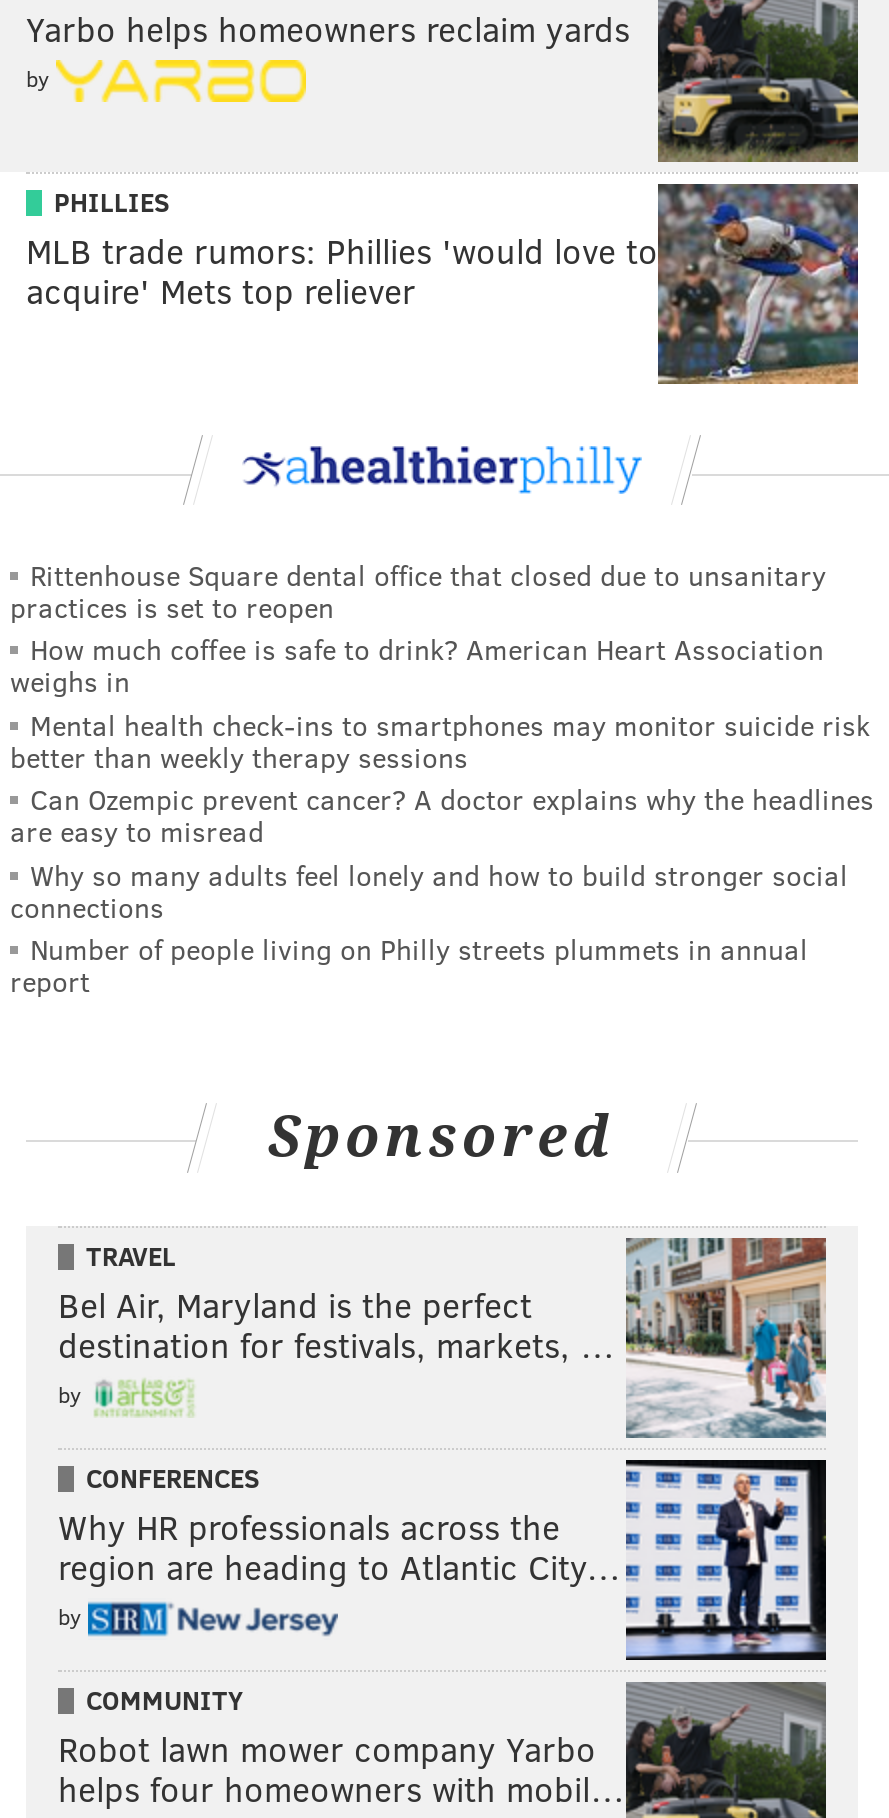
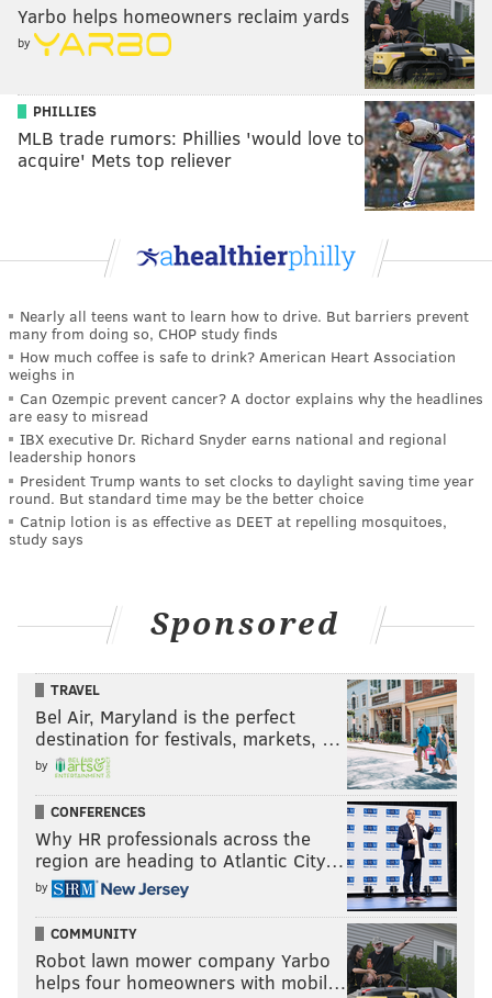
- Rittenhouse Square dental office that closed due to unsanitary
- practices is set to reopen
+ Nearly all teens want to learn how to drive. But barriers prevent
+ many from doing so, CHOP study finds

- Mental health check-ins to smartphones may monitor suicide risk
- better than weekly therapy sessions

moved up: Can Ozempic prevent cancer? A doctor explains why the headlines | are easy to misread

- Why so many adults feel lonely and how to build stronger social
- connections
- Number of people living on Philly streets plummets in annual
- report
+ IBX executive Dr. Richard Snyder earns national and regional
+ leadership honors
+ President Trump wants to set clocks to daylight saving time year
+ round. But standard time may be the better choice
+ Catnip lotion is as effective as DEET at repelling mosquitoes,
+ study says
